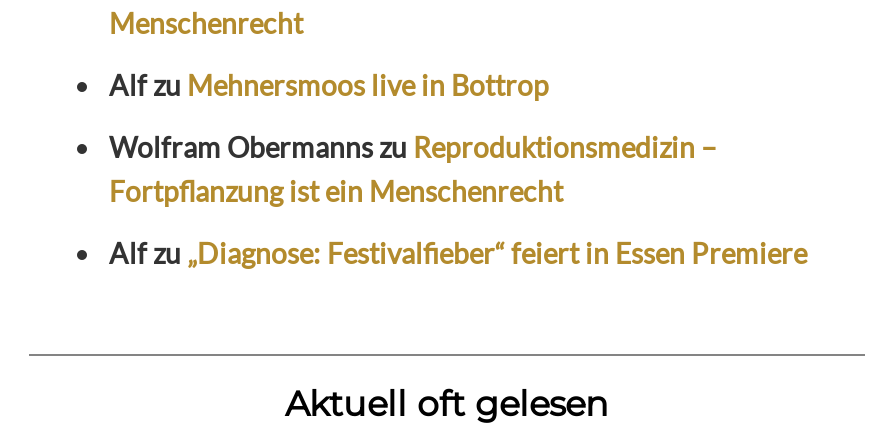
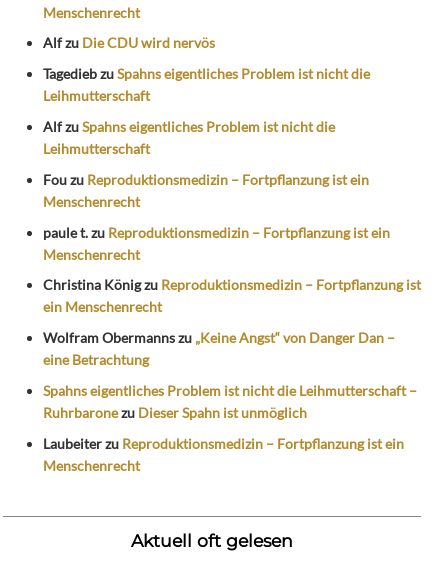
- Alf zu Mehnersmoos live in Bottrop
- Wolfram Obermanns zu Reproduktionsmedizin –
- Fortpflanzung ist ein Menschenrecht
- Alf zu „Diagnose: Festivalfieber“ feiert in Essen Premiere
+ Alf zu Die CDU wird nervös
+ Tagedieb zu Spahns eigentliches Problem ist nicht die
+ Leihmutterschaft
+ Alf zu Spahns eigentliches Problem ist nicht die
+ Leihmutterschaft
+ Fou zu Reproduktionsmedizin – Fortpflanzung ist ein
+ Menschenrecht
+ paule t. zu Reproduktionsmedizin – Fortpflanzung ist ein
+ Menschenrecht
+ Christina Königzu Reproduktionsmedizin – Fortpflanzung ist
+ ein Menschenrecht
+ Wolfram Obermanns zu „Keine Angst“ von Danger Dan –
+ eine Betrachtung
+ Spahns eigentliches Problem ist nicht die Leihmutterschaft –
+ Ruhrbarone zu Dieser Spahn ist unmöglich
+ Laubeiter zu Reproduktionsmedizin – Fortpflanzung ist ein
+ Menschenrecht
